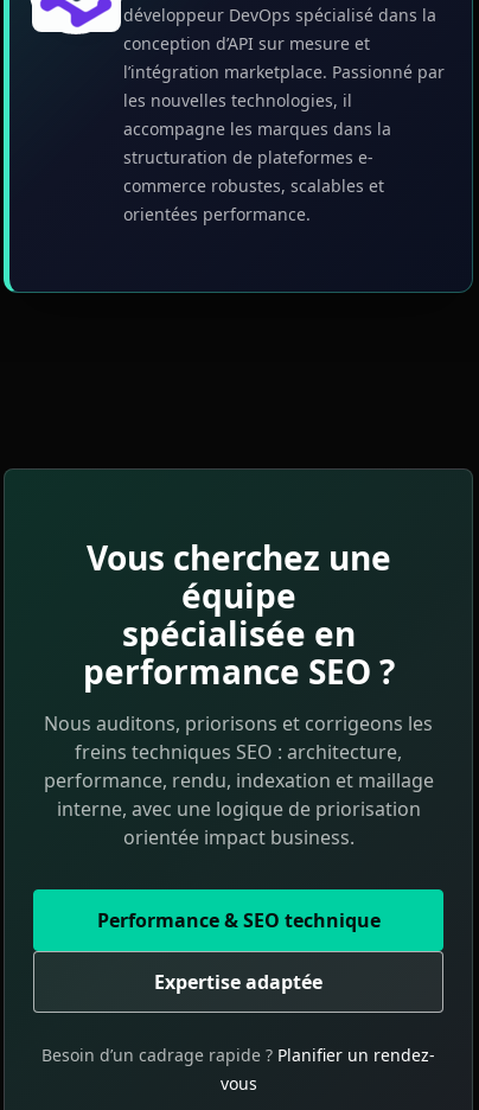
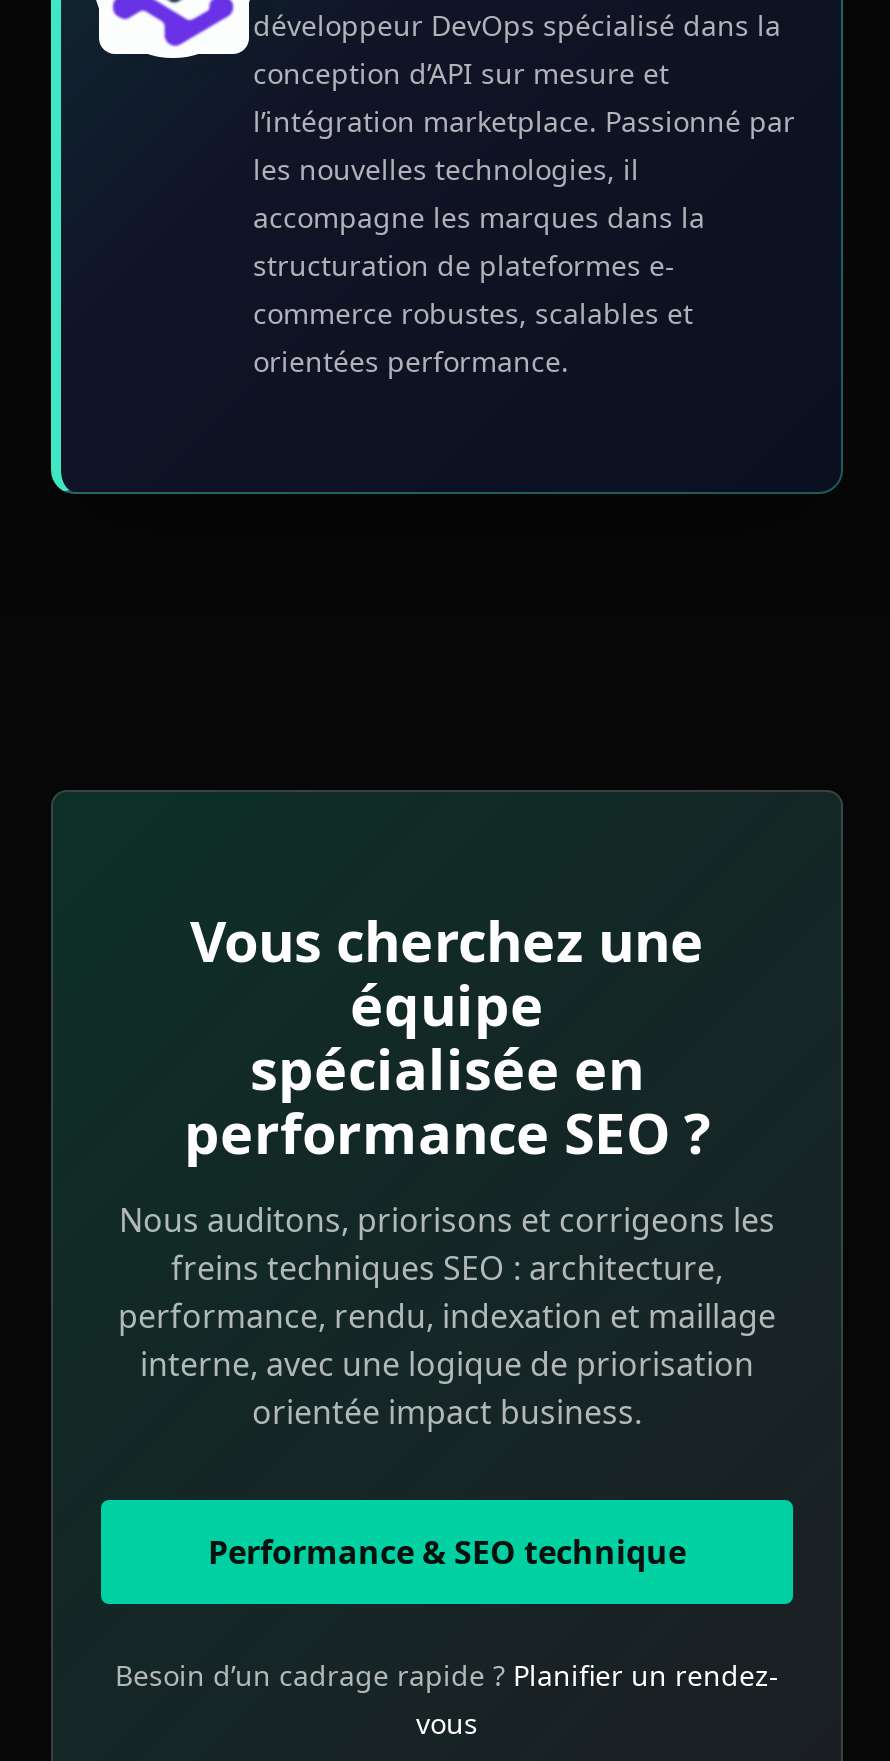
- Expertise adaptée
